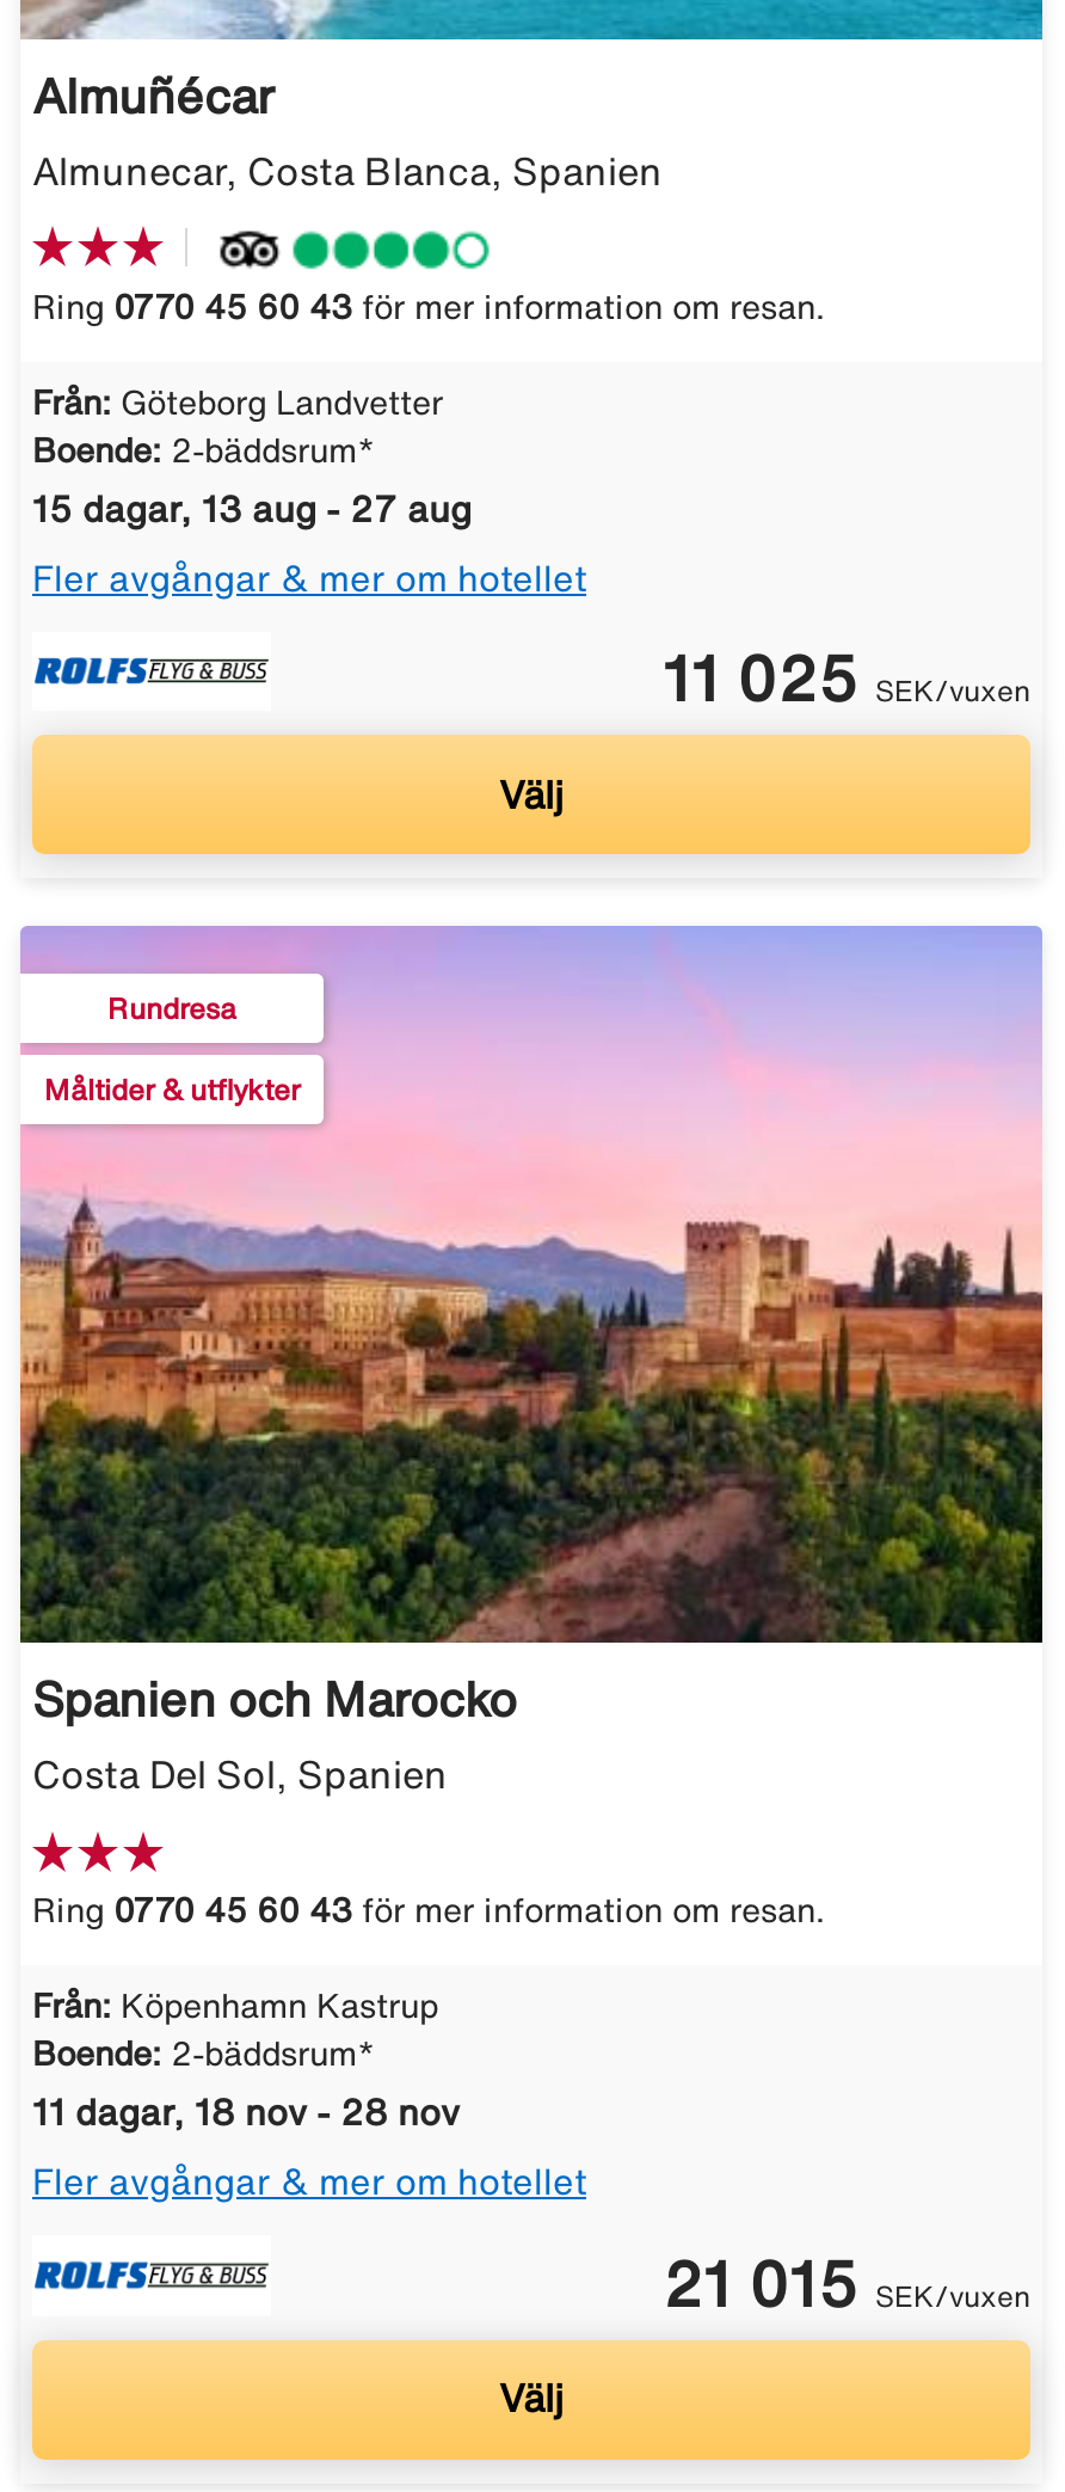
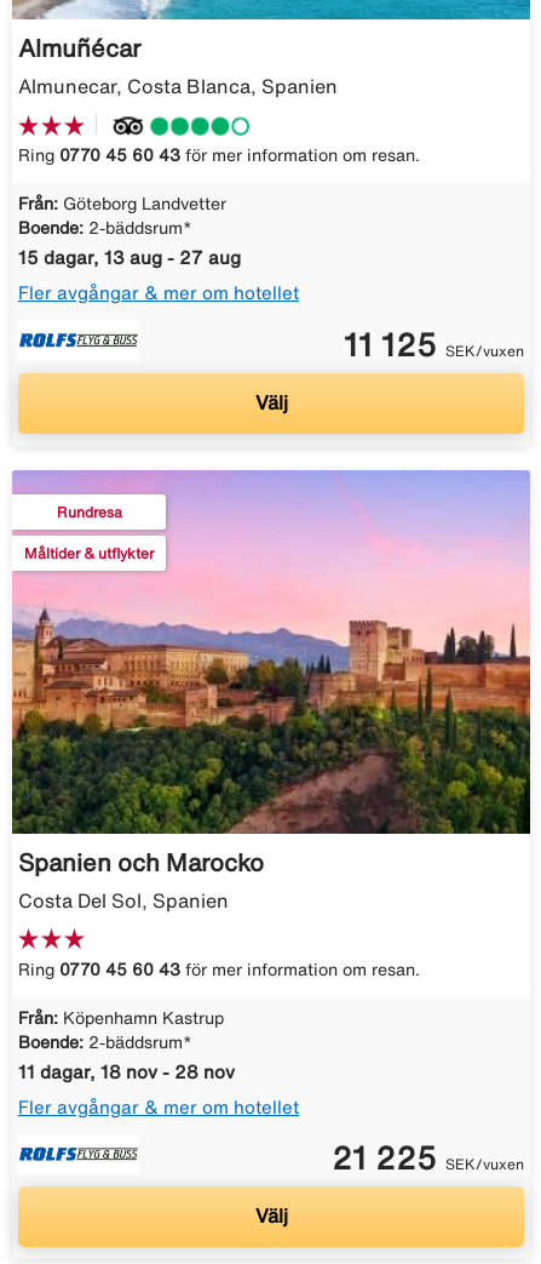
- 11 025 SEK/vuxen
+ 11 125 SEK/vuxen

- 21 015 SEK/vuxen
+ 21 225 SEK/vuxen
